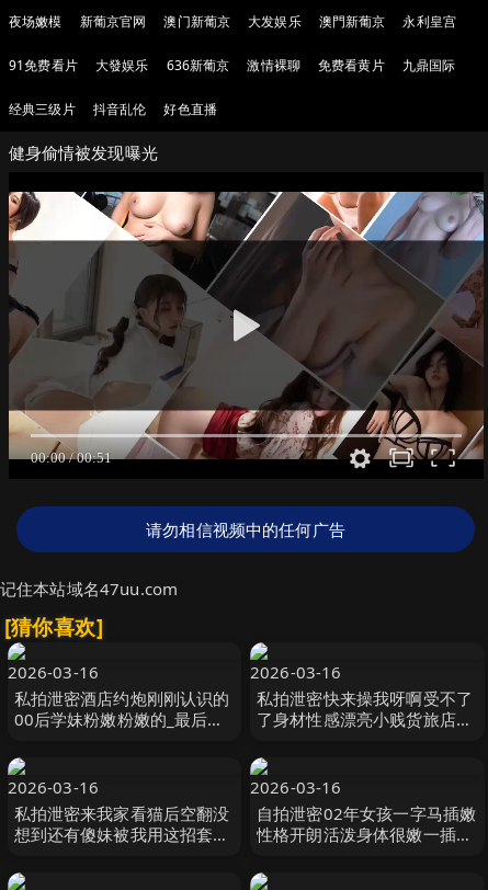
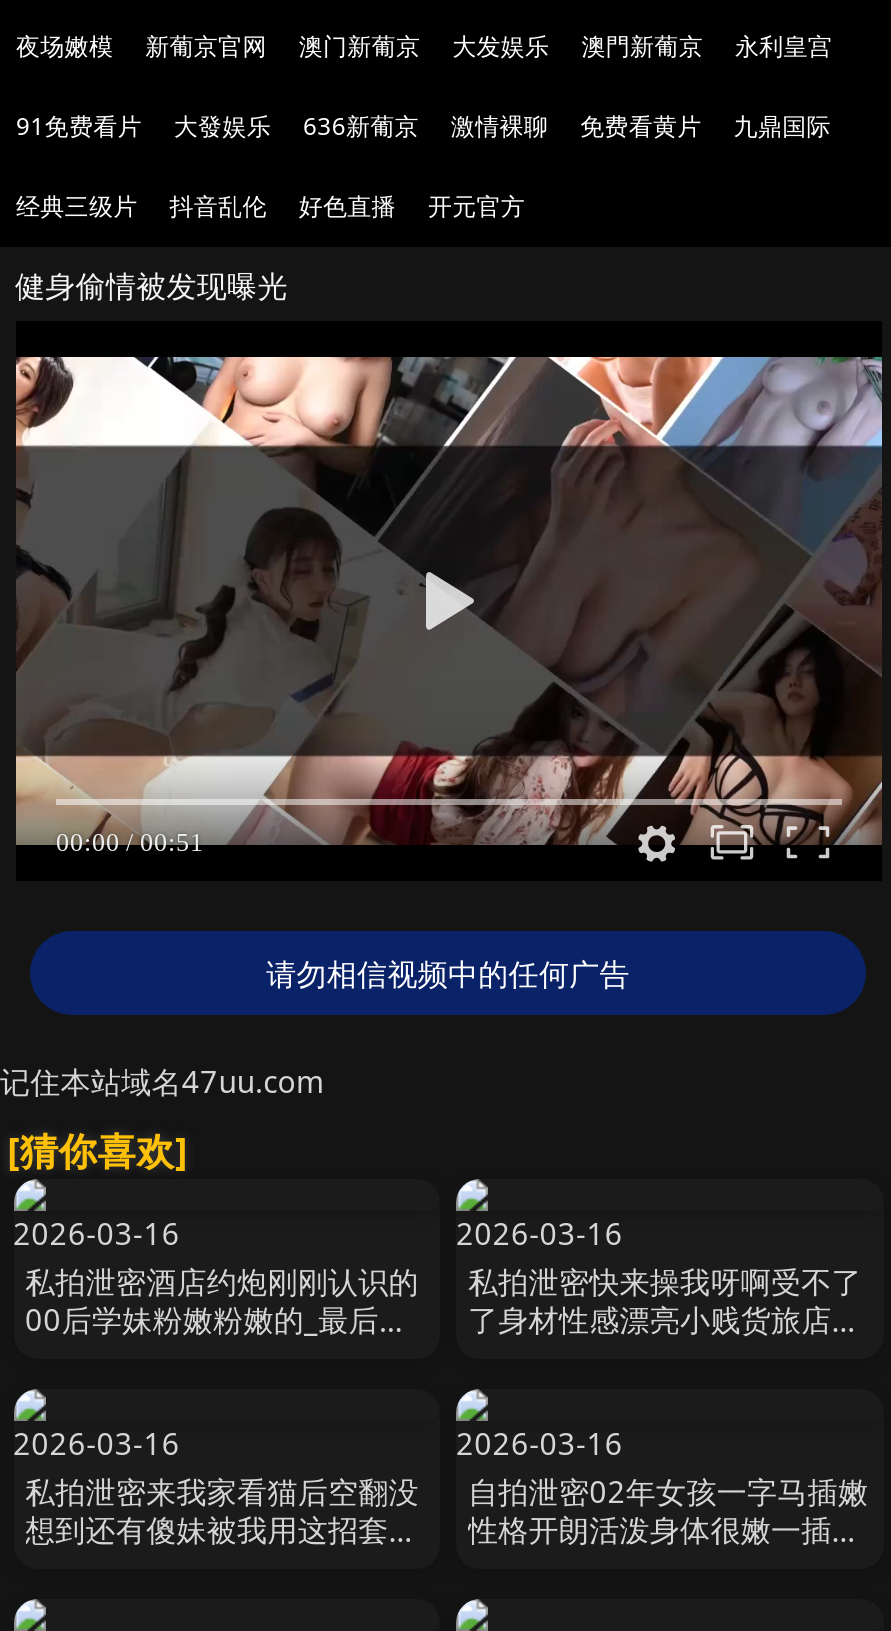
+ 开元官方
